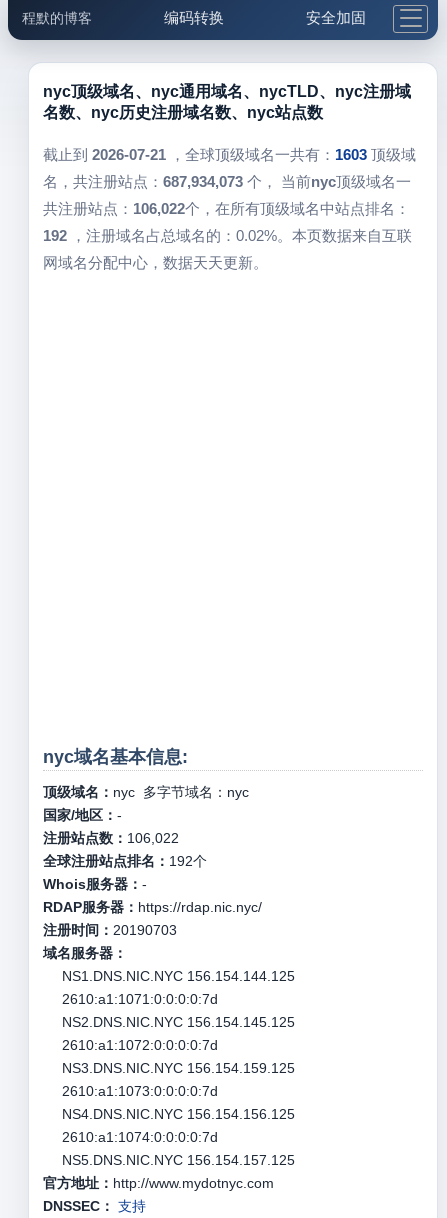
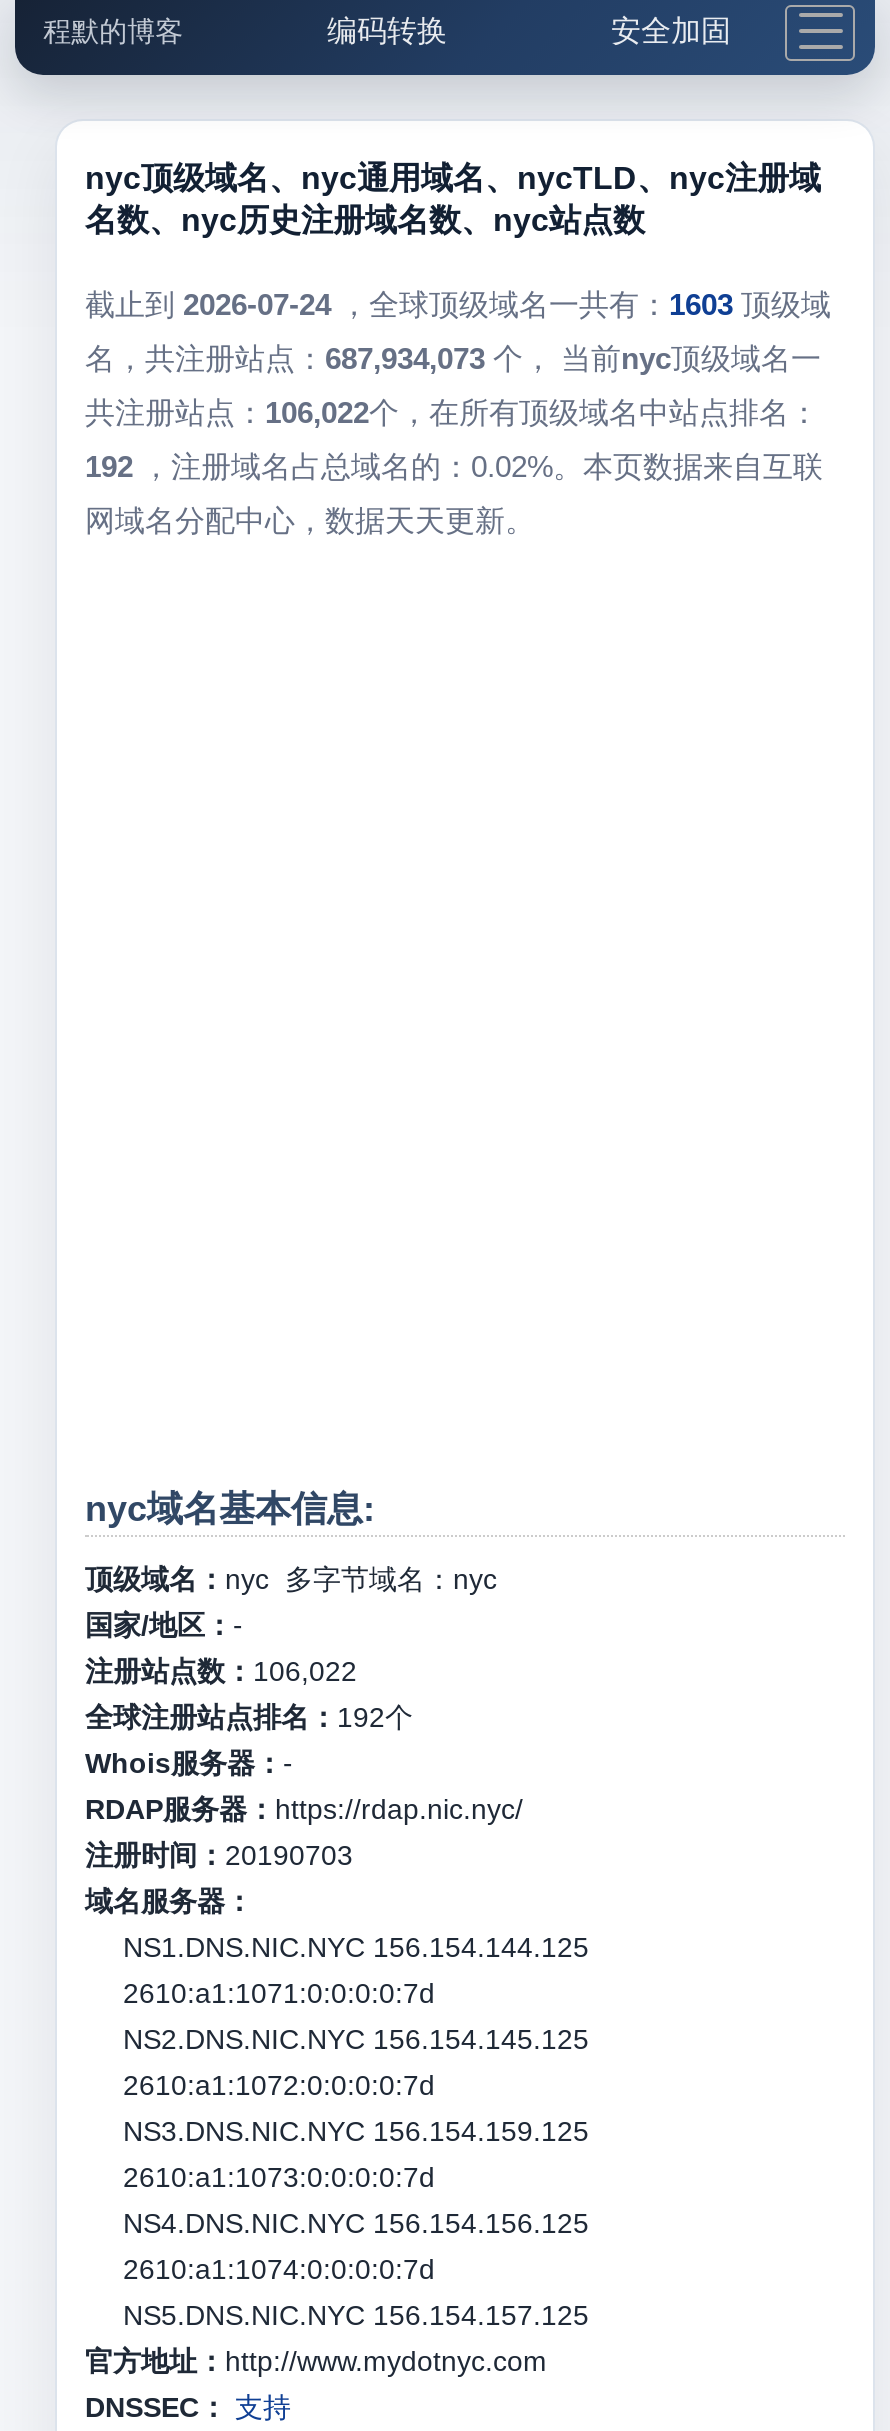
- 截止到2026-07-21，全球顶级域名一共有：1603顶级域
+ 截止到2026-07-24，全球顶级域名一共有：1603顶级域
